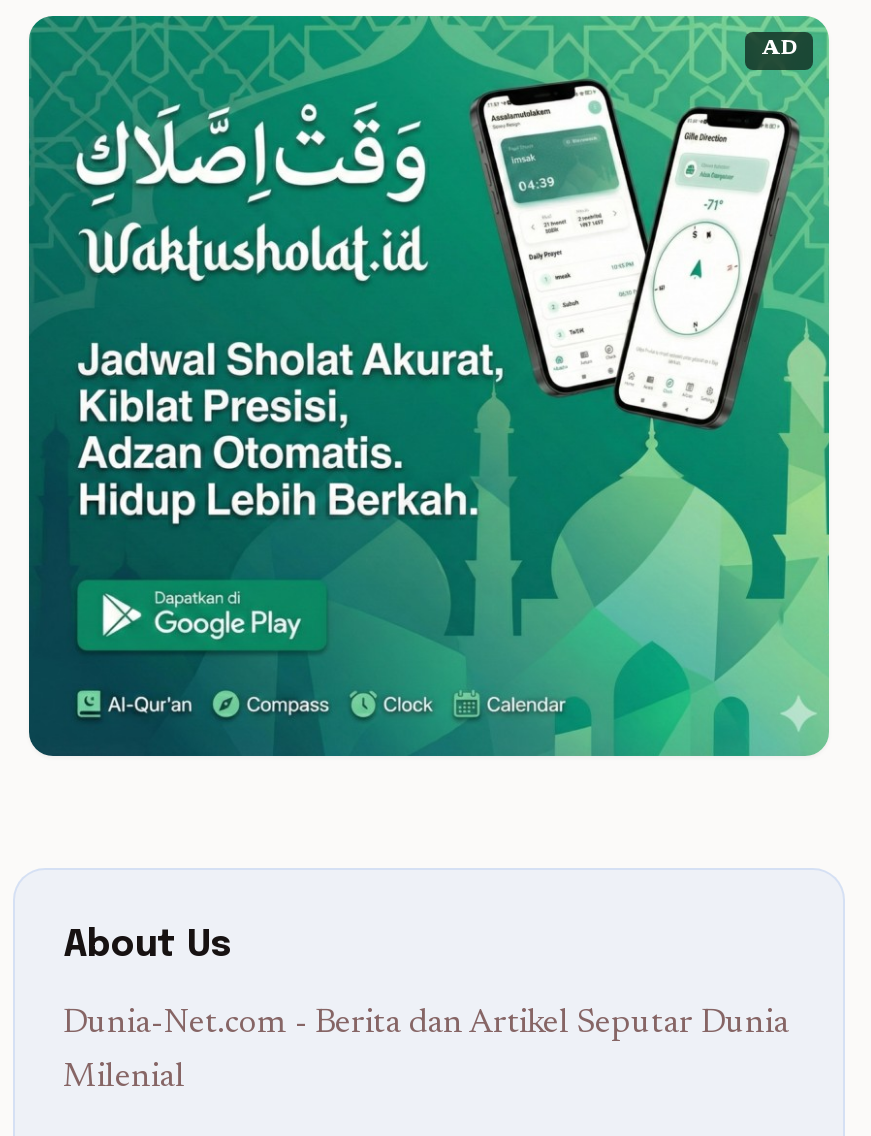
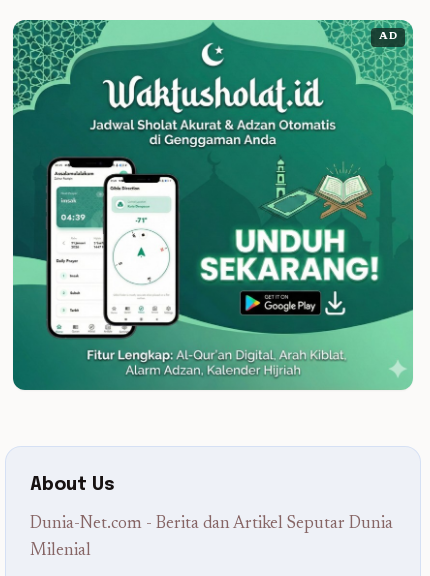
- [image]
+ [image]
